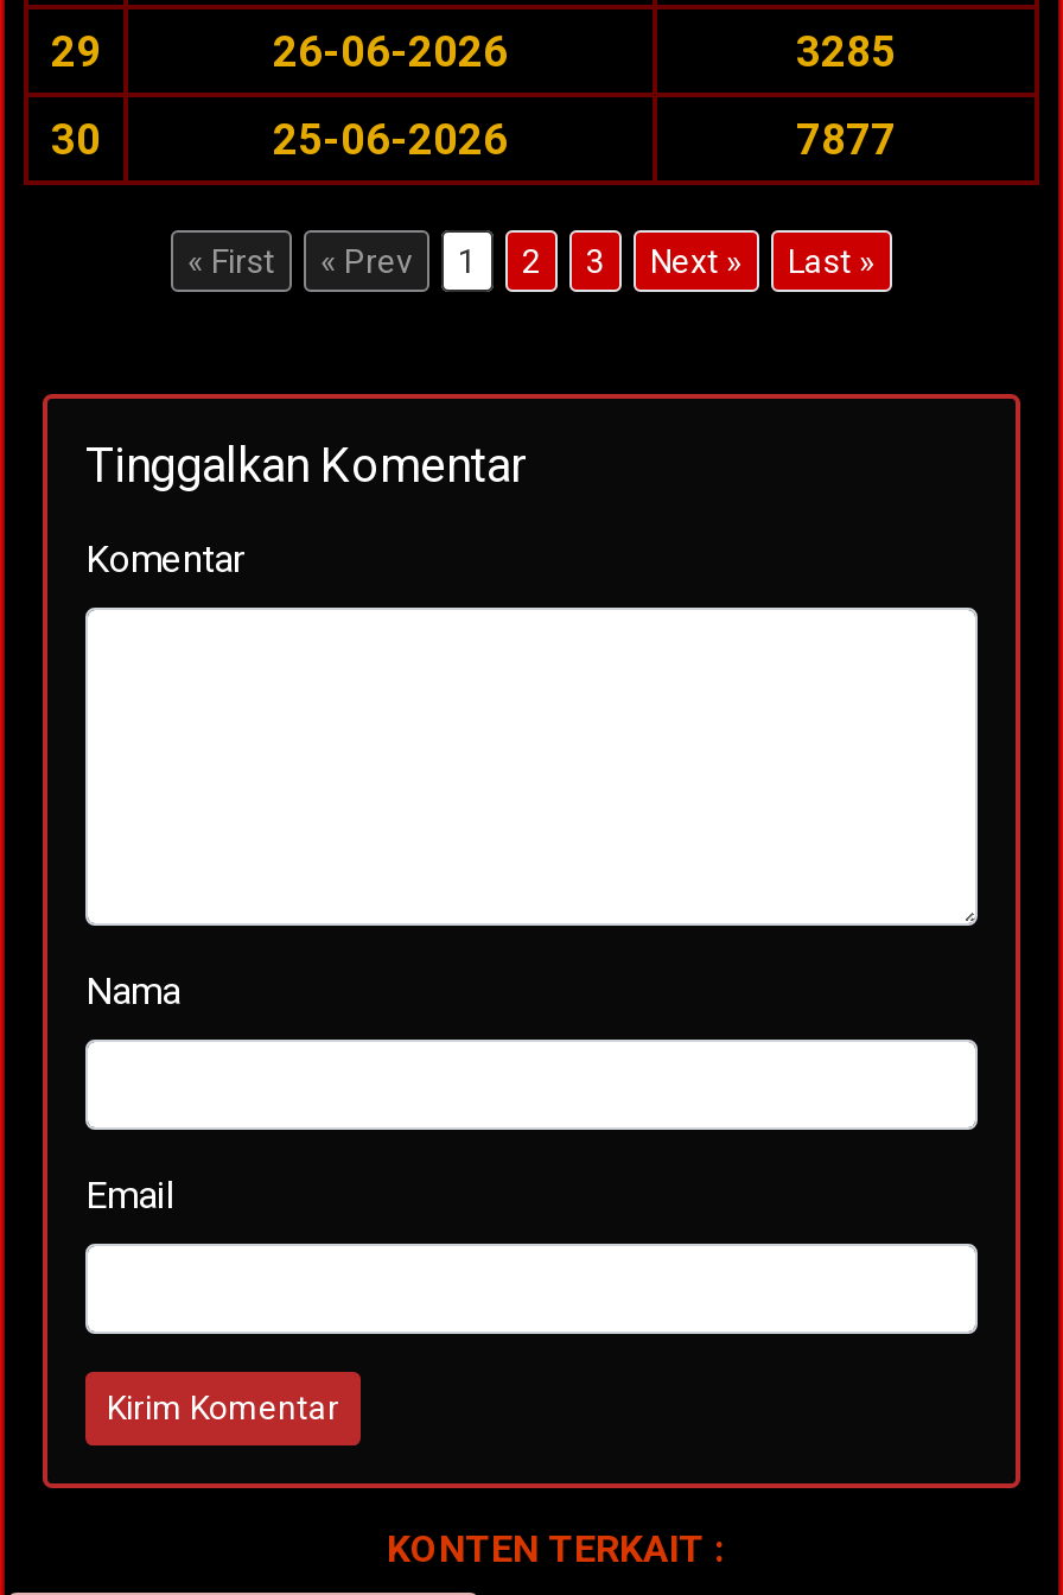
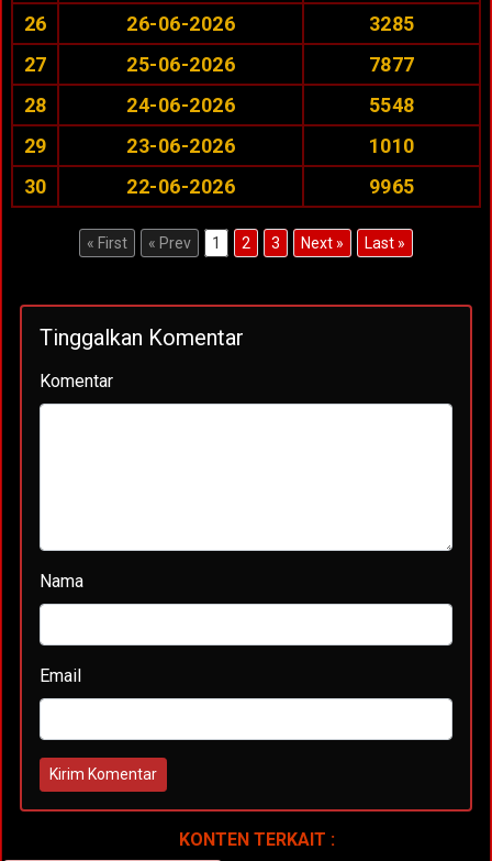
- 29
+ 26

- 30
+ 27

+ 28
+ 24-06-2026
+ 5548
+ 29
+ 23-06-2026
+ 1010
+ 30
+ 22-06-2026
+ 9965
